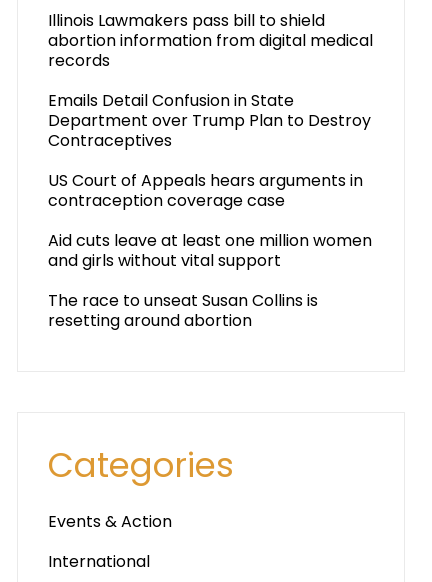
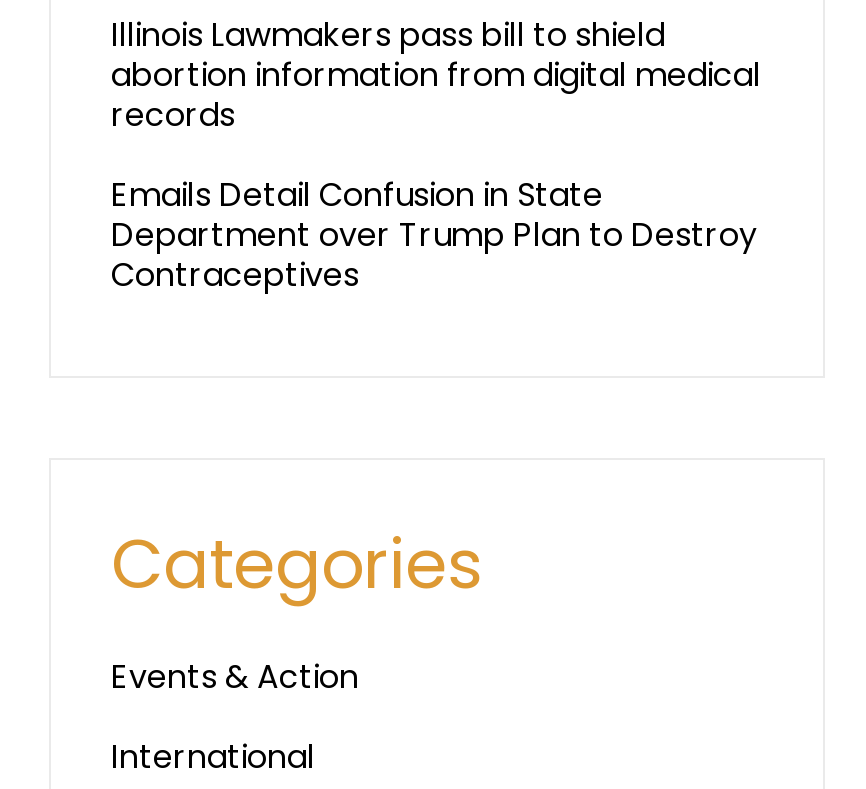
- US Court of Appeals hears arguments in
- contraception coverage case
- Aid cuts leave at least one million women
- and girls without vital support
- The race to unseat Susan Collins is
- resetting around abortion
